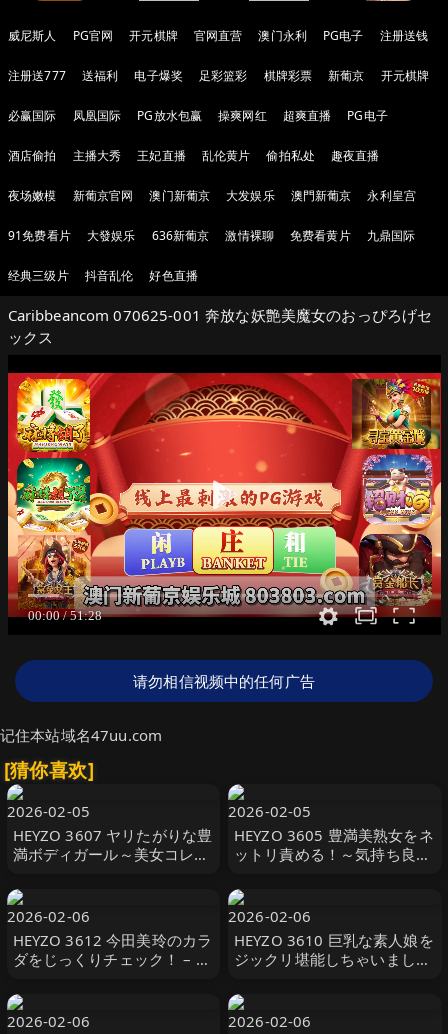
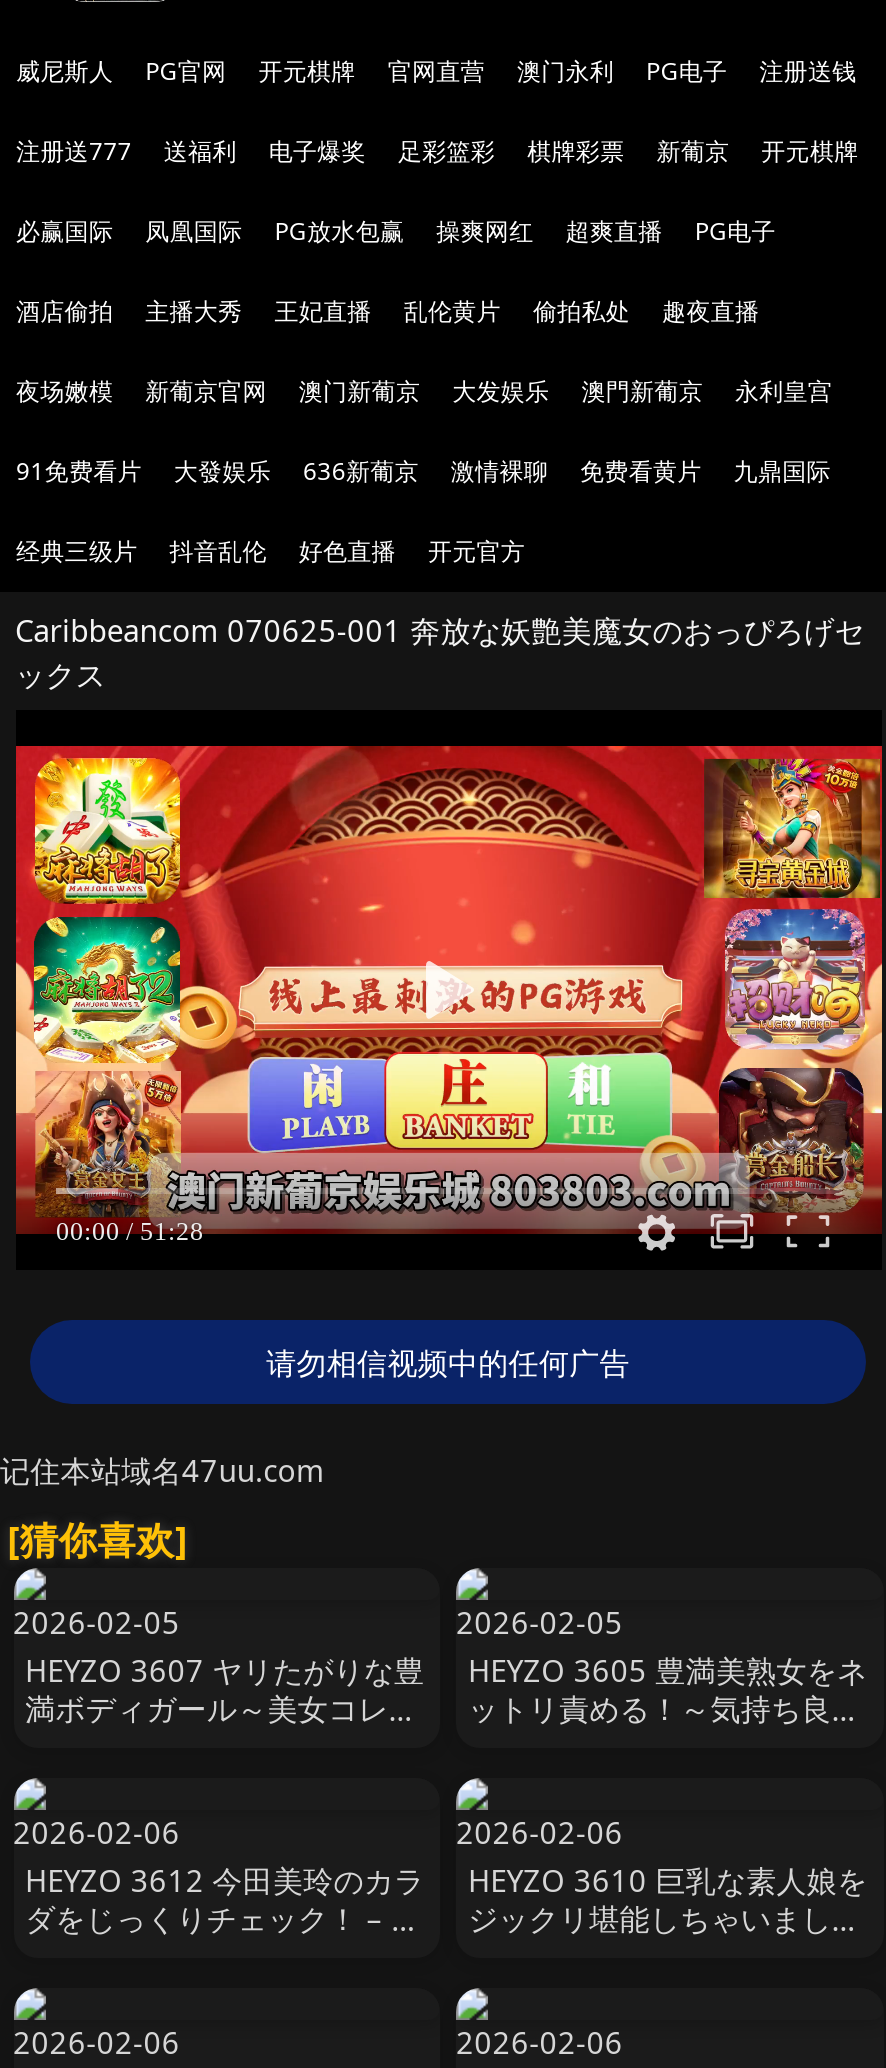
+ 开元官方
